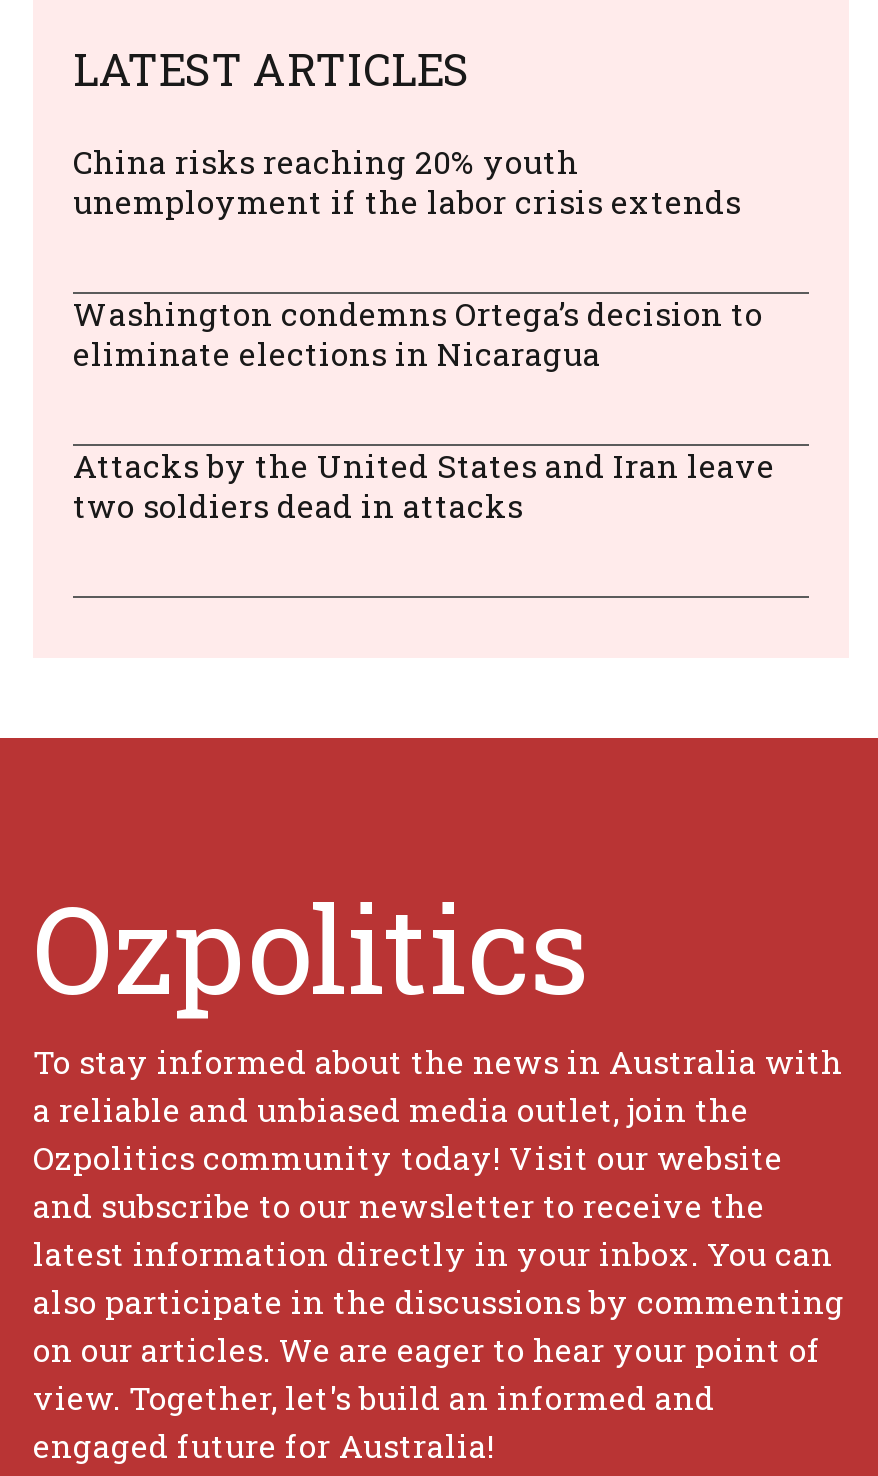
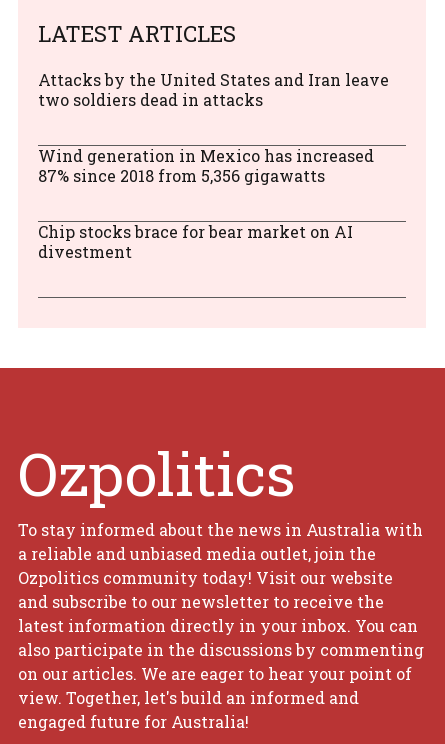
- China risks reaching 20% youth
- unemployment if the labor crisis extends
- Washington condemns Ortega’s decision to
- eliminate elections in Nicaragua

moved up: Attacks by the United States and Iran leave | two soldiers dead in attacks

+ Wind generation in Mexico has increased
+ 87% since 2018 from 5,356 gigawatts
+ Chip stocks brace for bear market on AI
+ divestment
